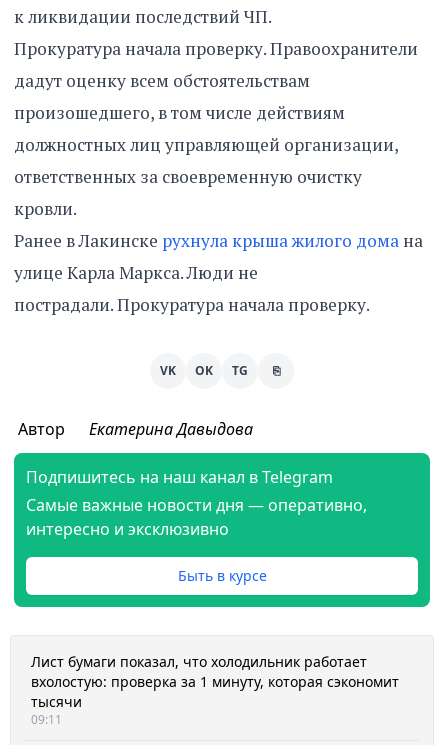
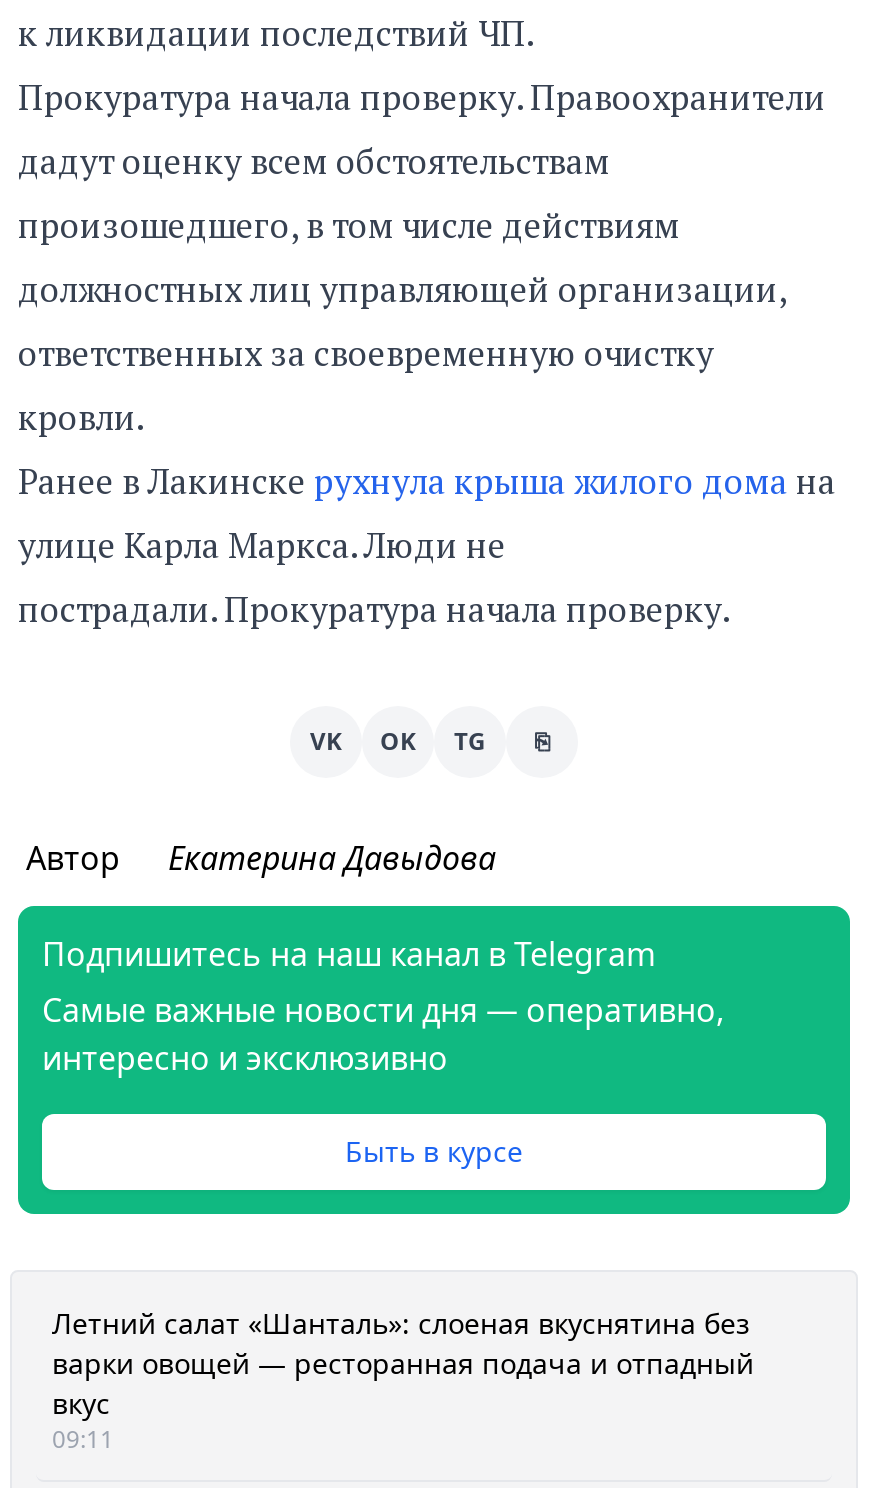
- Лист бумаги показал, что холодильник работает
- вхолостую: проверка за 1 минуту, которая сэкономит
- тысячи
+ Летний салат «Шанталь»: слоеная вкуснятина без
+ варки овощей — ресторанная подача и отпадный
+ вкус
